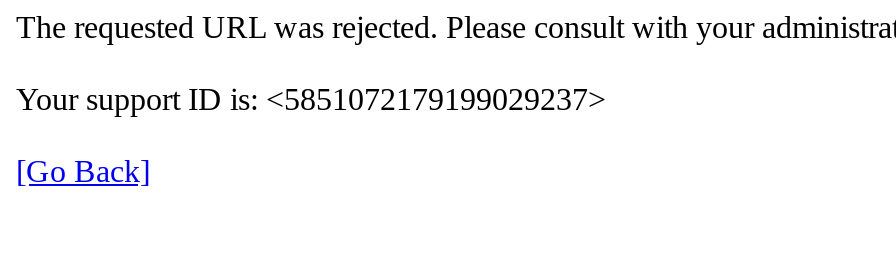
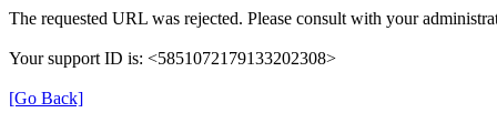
- Your support ID is: <5851072179199029237>
+ Your support ID is: <5851072179133202308>
